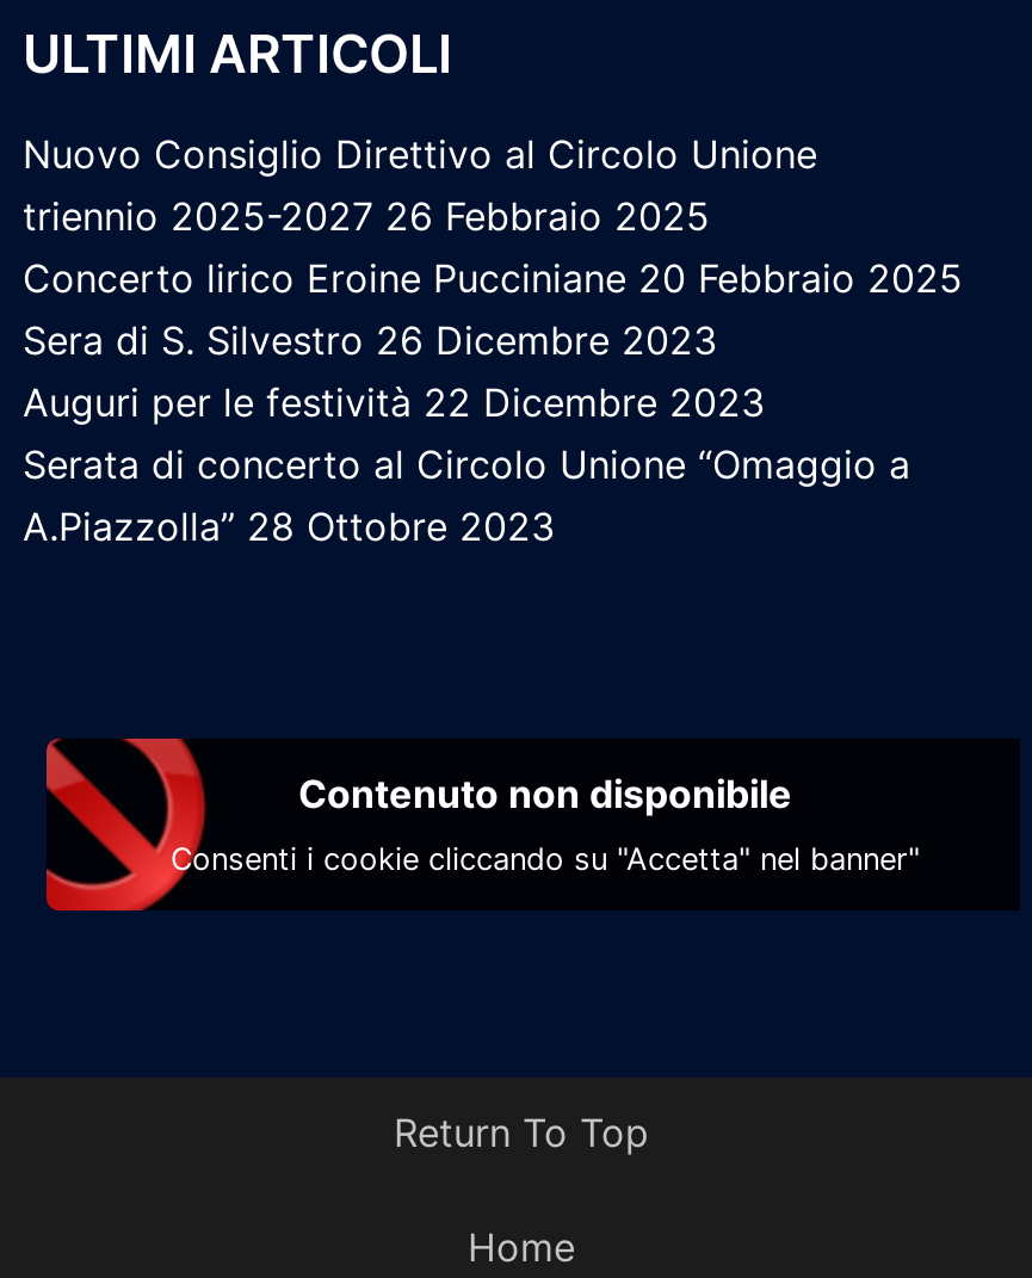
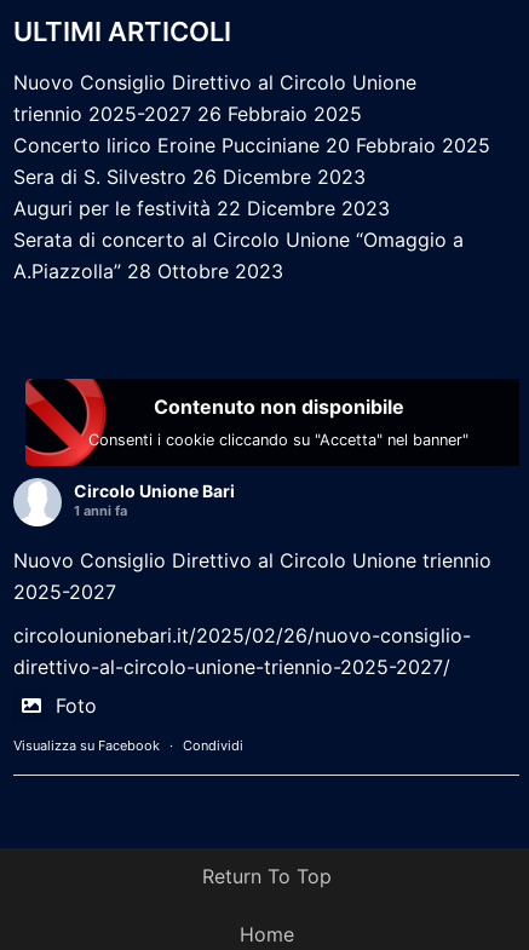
+ [image]
+ Circolo Unione Bari
+ 1 anni fa
+ Nuovo Consiglio Direttivo al Circolo Unione triennio
+ 2025-2027
+ circolounionebari.it/2025/02/26/nuovo-consiglio-
+ direttivo-al-circolo-unione-triennio-2025-2027/
+ Foto
+ Visualizza su Facebook · Condividi
